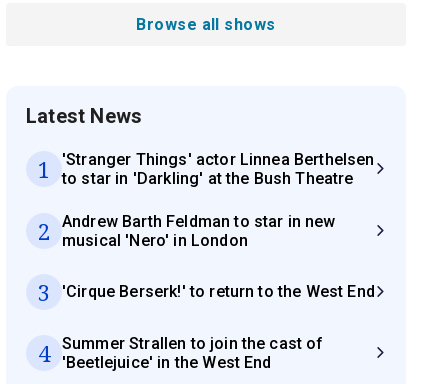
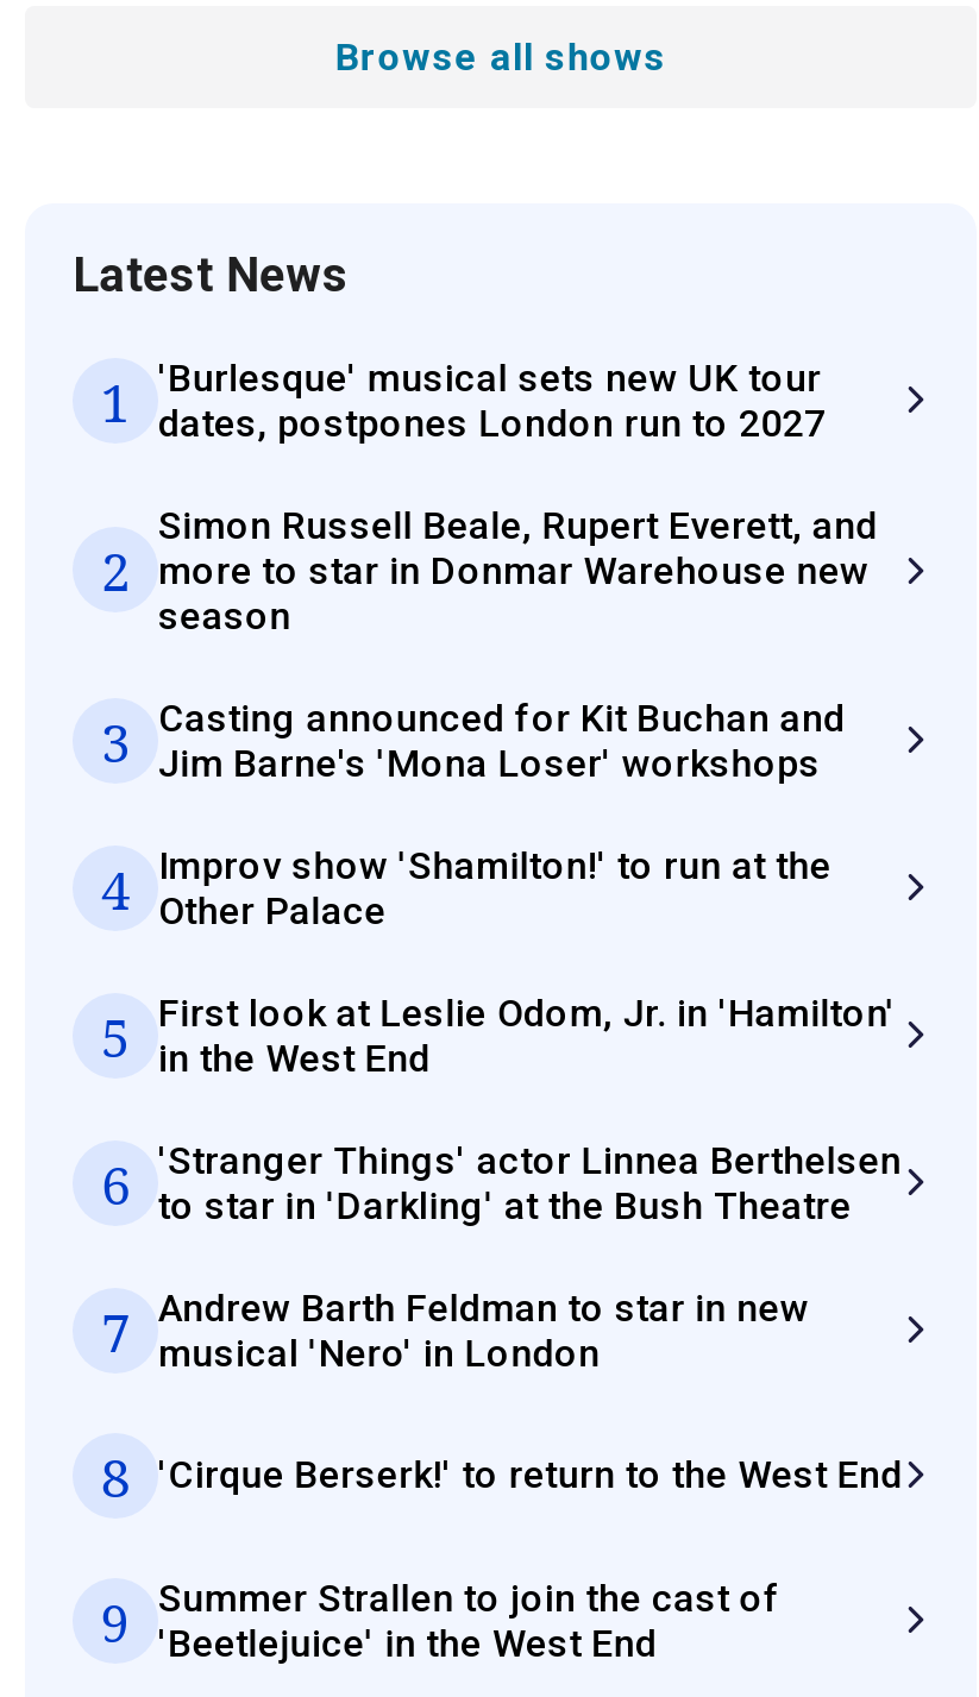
+ 'Burlesque' musical sets new UK tour
+ dates, postpones London run to 2027
+ 2

+ Simon Russell Beale, Rupert Everett, and
+ more to star in Donmar Warehouse new
+ season
+ 3
+ Casting announced for Kit Buchan and
+ Jim Barne's 'Mona Loser' workshops
+ 4
+ Improv show 'Shamilton!' to run at the
+ Other Palace
+ 5
+ First look at Leslie Odom, Jr. in 'Hamilton'
+ in the West End
+ 6

- 2 Andrew Barth Feldman to star in new musical 'Nero' in London
+ 7 Andrew Barth Feldman to star in new musical 'Nero' in London

- 3 'Cirque Berserk!' to return to the West End
+ 8 'Cirque Berserk!' to return to the West End

- 4 Summer Strallen to join the cast of 'Beetlejuice' in the West End
+ 9 Summer Strallen to join the cast of 'Beetlejuice' in the West End
